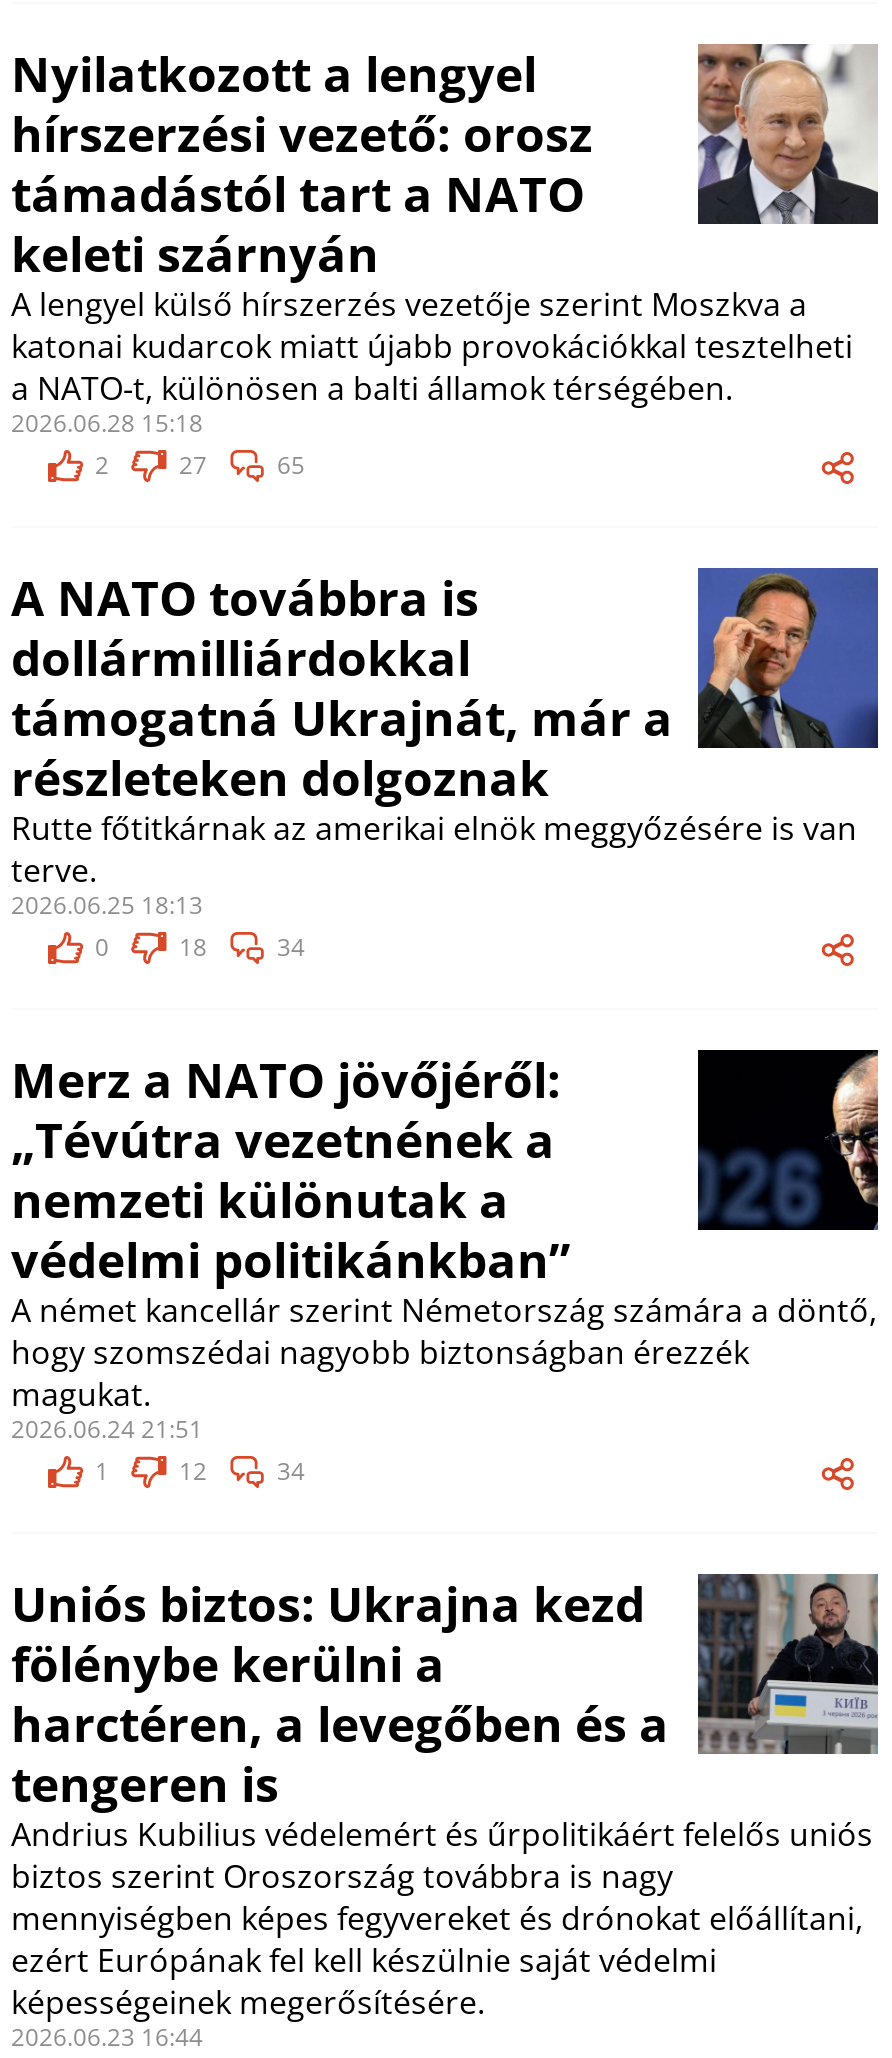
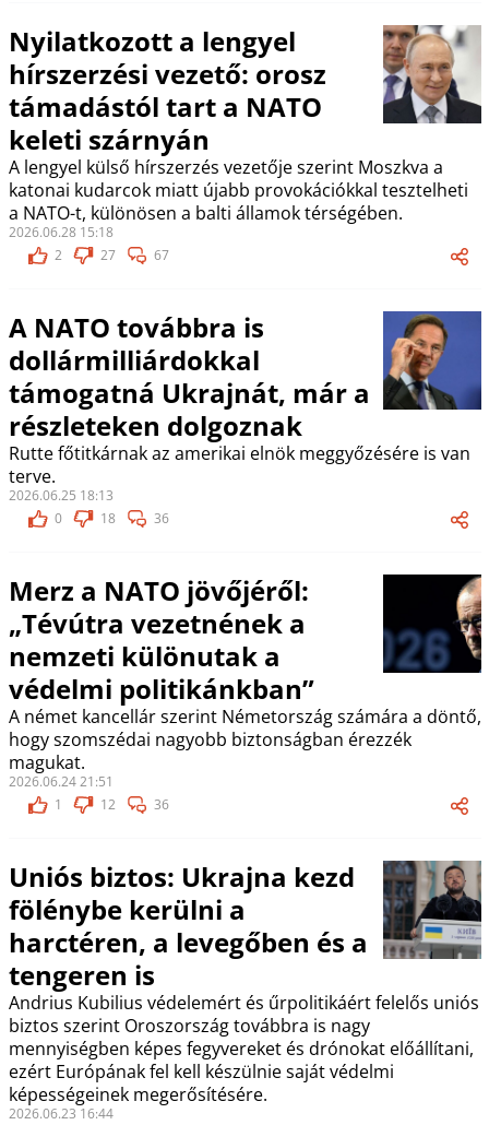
- 65
+ 67

- 34
+ 36

- 34
+ 36
